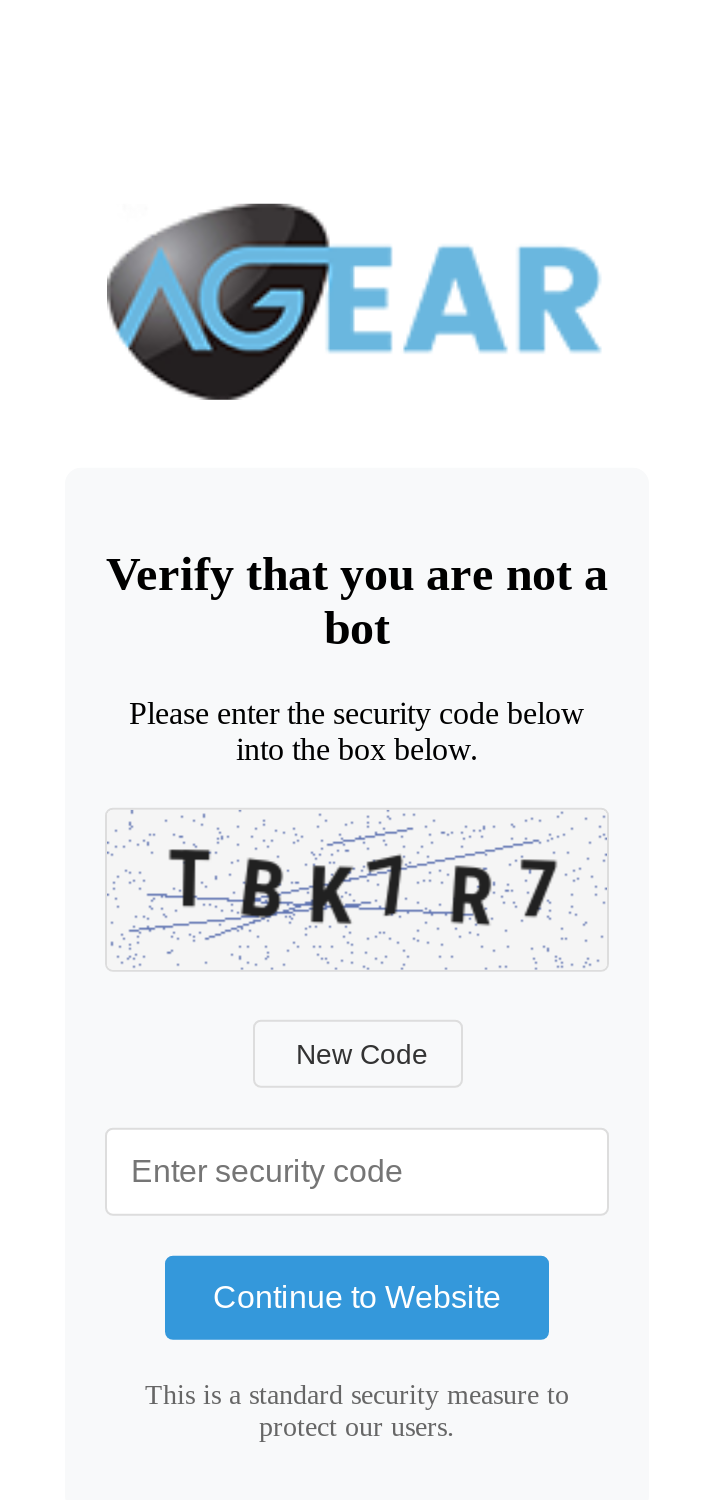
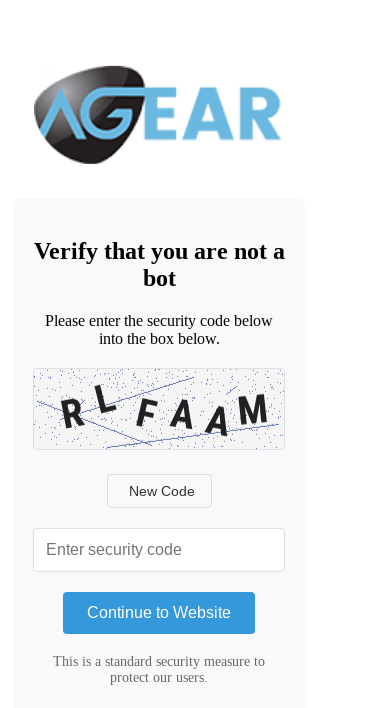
- [image]
+ [image]
